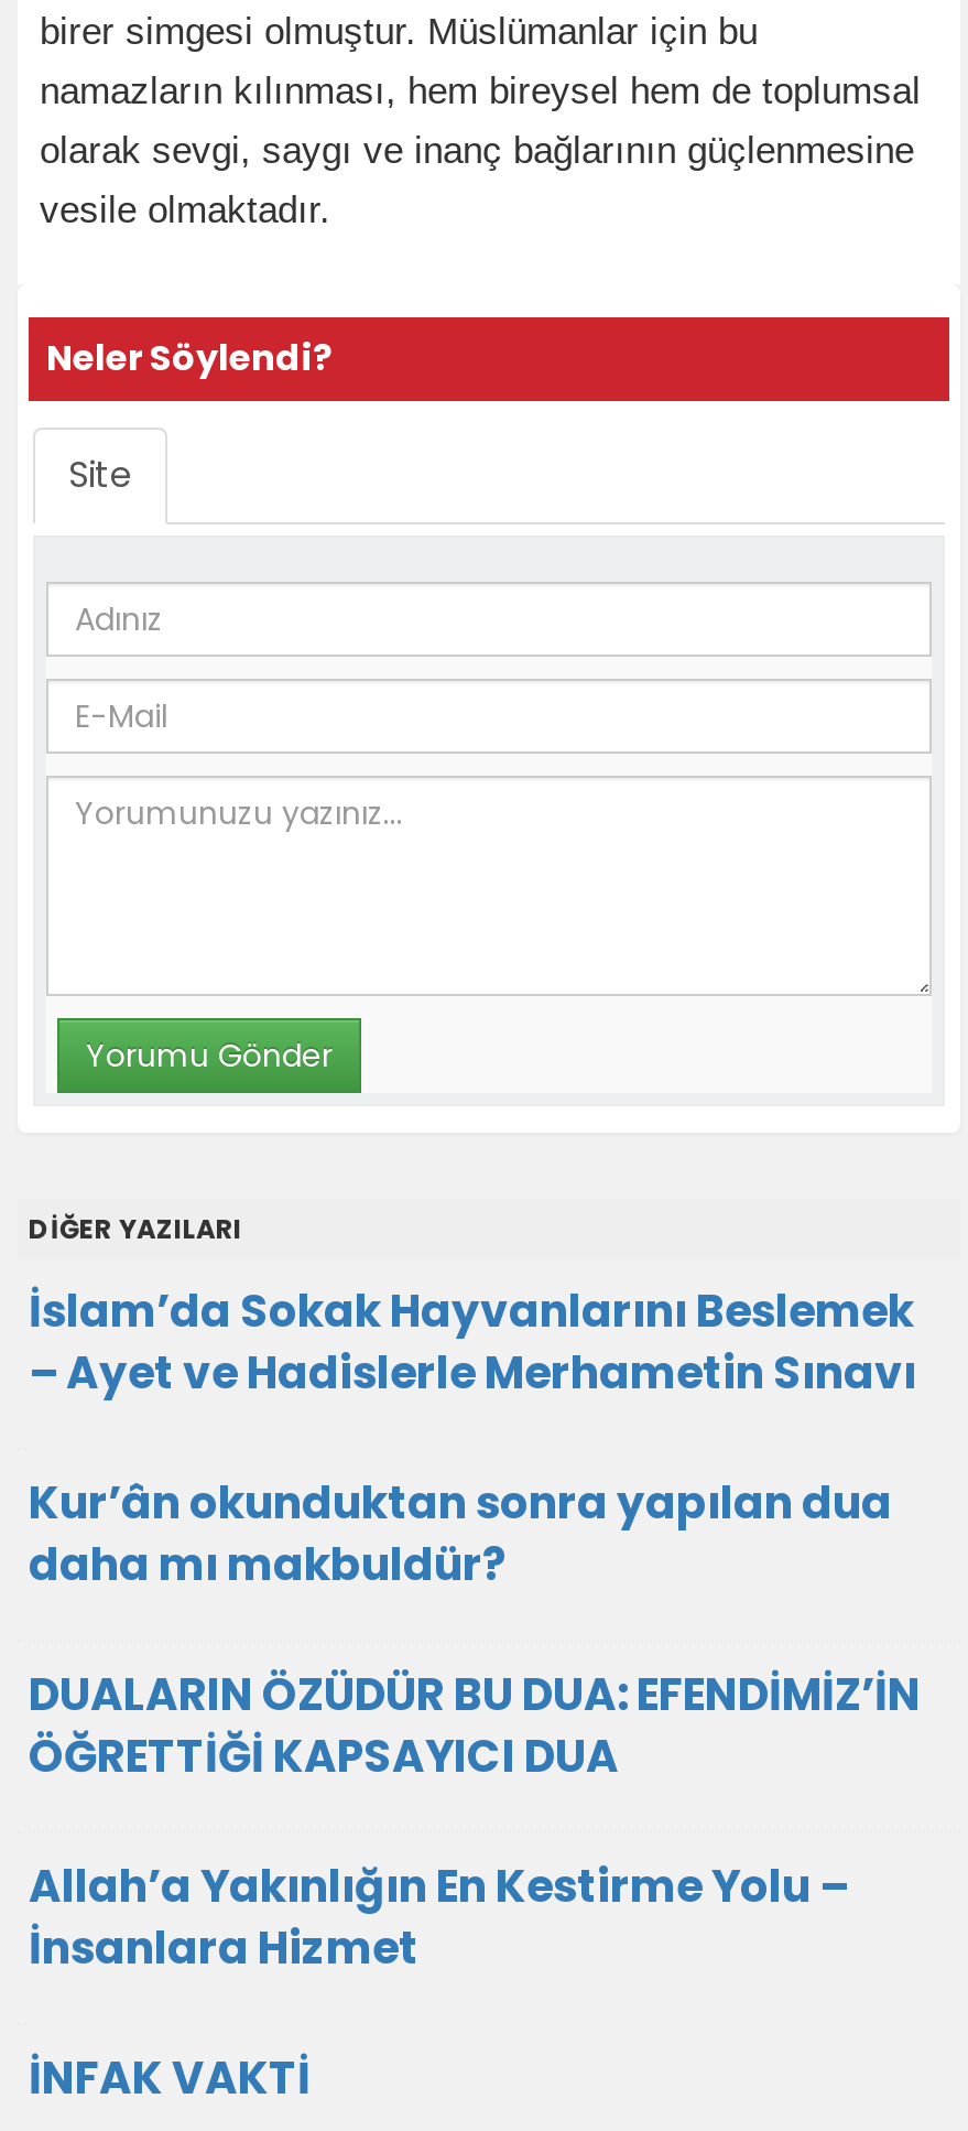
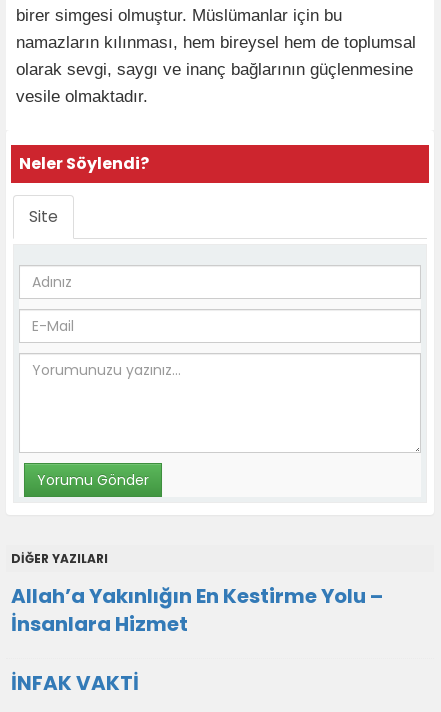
- İslam’da Sokak Hayvanlarını Beslemek
- – Ayet ve Hadislerle Merhametin Sınavı
- Kur’ân okunduktan sonra yapılan dua
- daha mı makbuldür?
- DUALARIN ÖZÜDÜR BU DUA: EFENDİMİZ’İN
- ÖĞRETTİĞİ KAPSAYICI DUA
